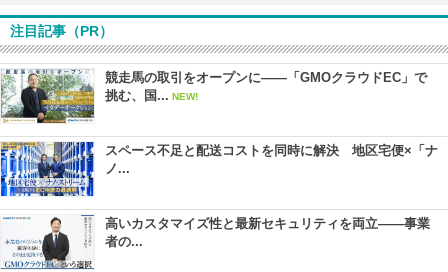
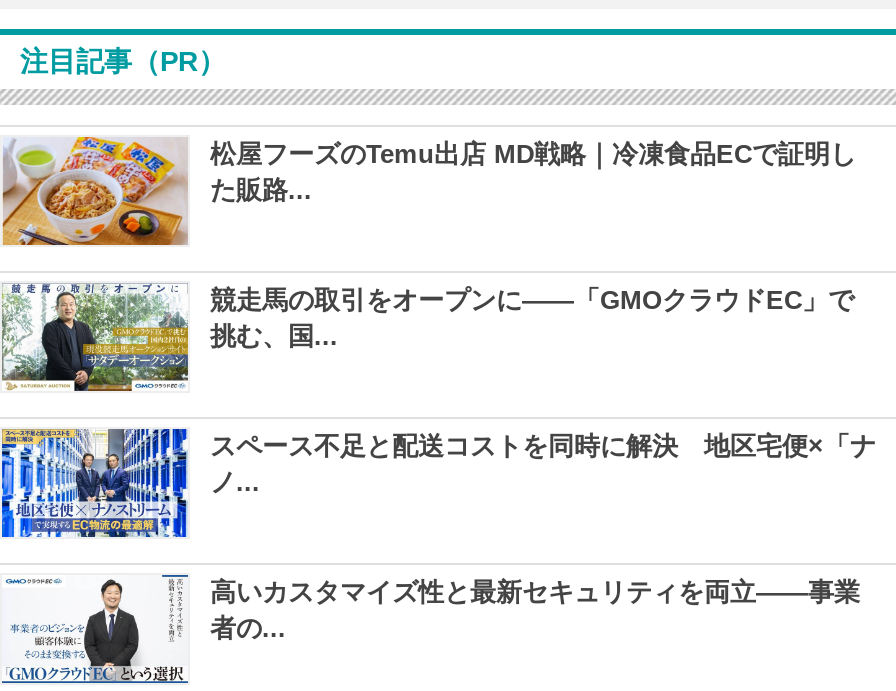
+ [image]
+ 松屋フーズのTemu出店 MD戦略｜冷凍食品ECで証明し
+ た販路...

- 挑む、国... NEW!
+ 挑む、国...
